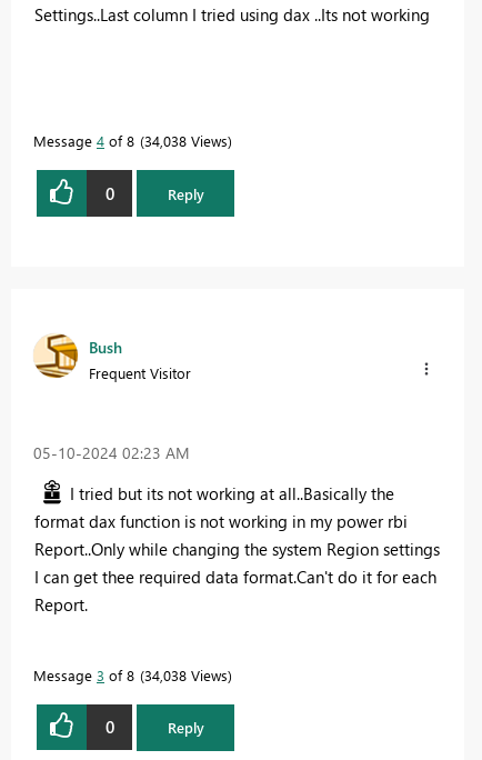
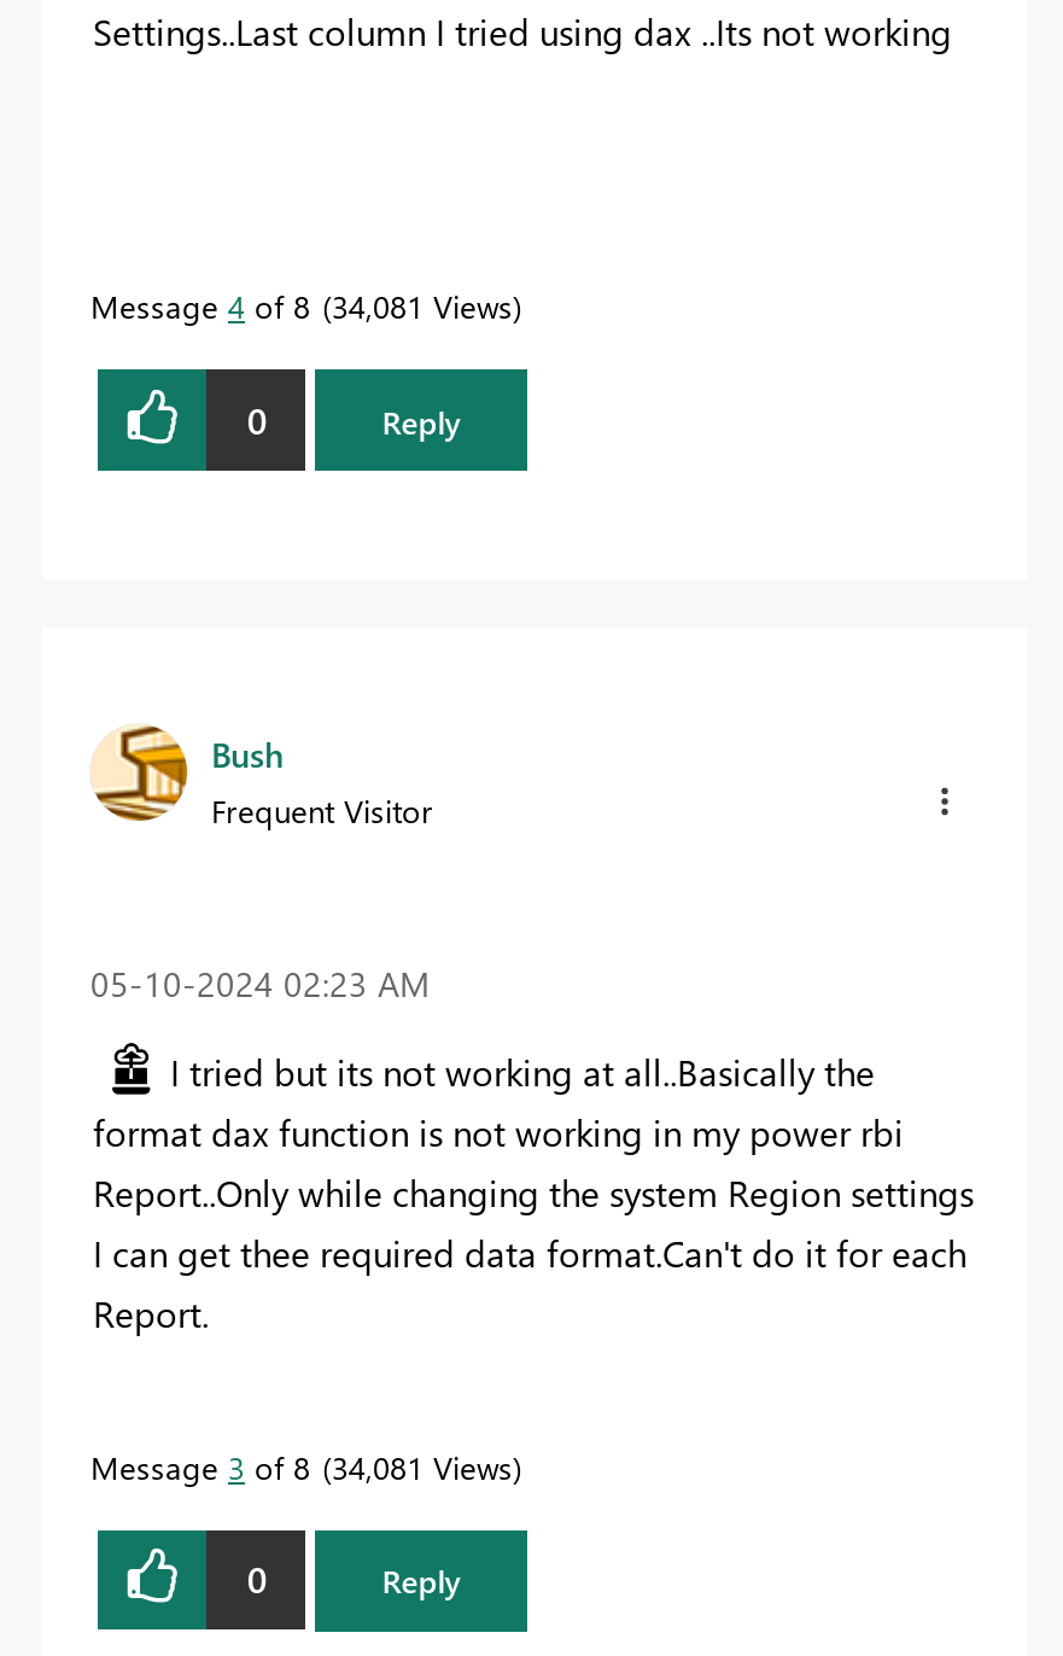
- Message 4 of 8 34,038 Views
+ Message 4 of 8 34,081 Views

- Message 3 of 8 34,038 Views
+ Message 3 of 8 34,081 Views
